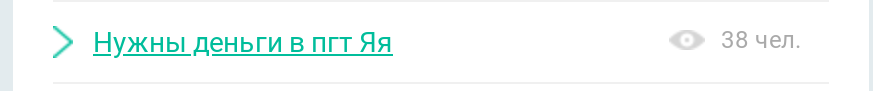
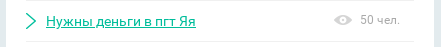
- 38 чел.
+ 50 чел.
